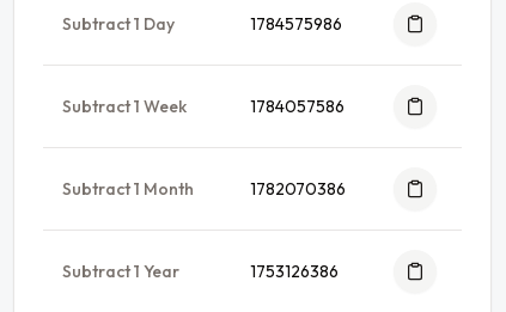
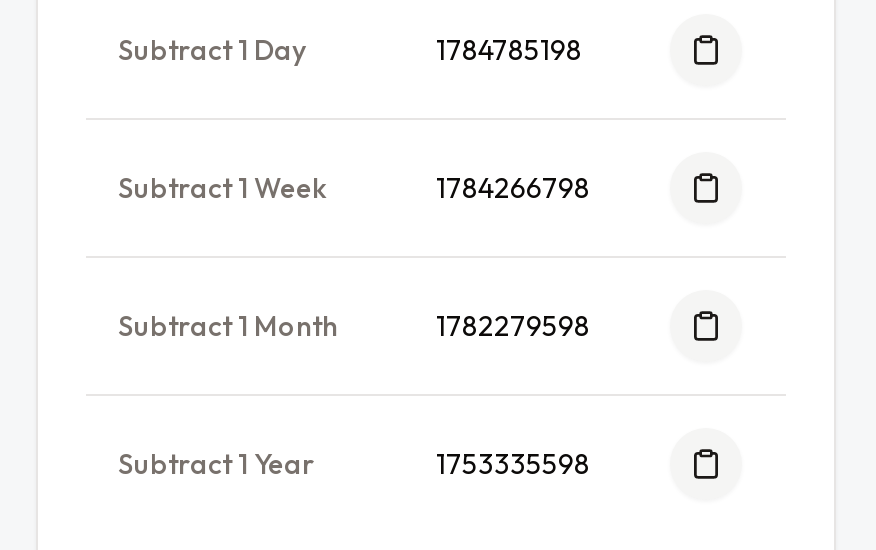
- 1784575986
+ 1784785198

- 1784057586
+ 1784266798

- 1782070386
+ 1782279598

- 1753126386
+ 1753335598
